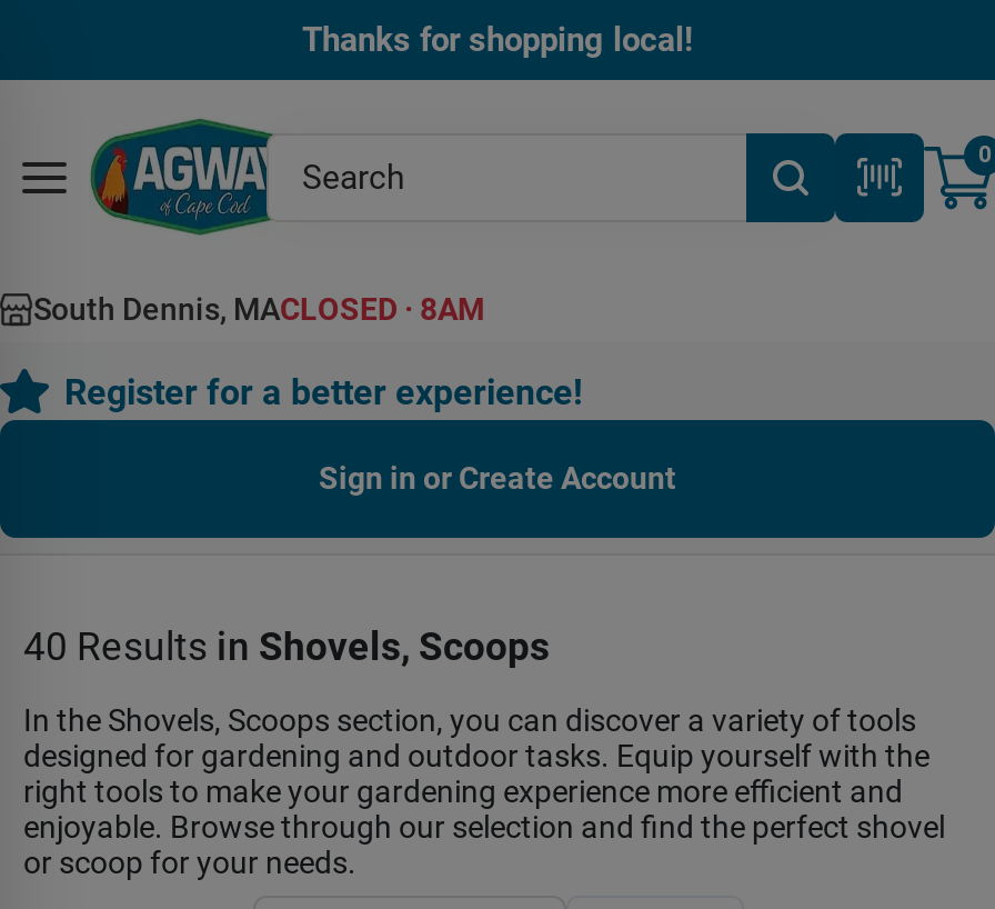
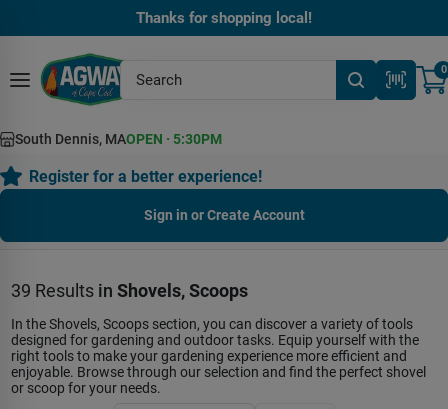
- South Dennis, MACLOSED · 8AM
+ South Dennis, MAOPEN · 5:30PM

- 40 Results in Shovels, Scoops
+ 39 Results in Shovels, Scoops
